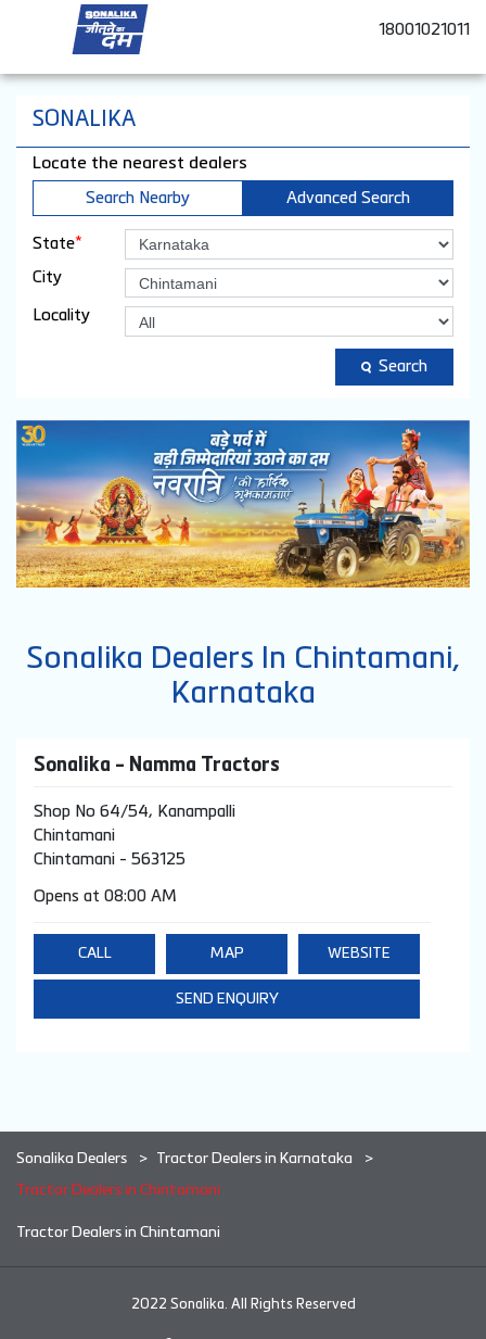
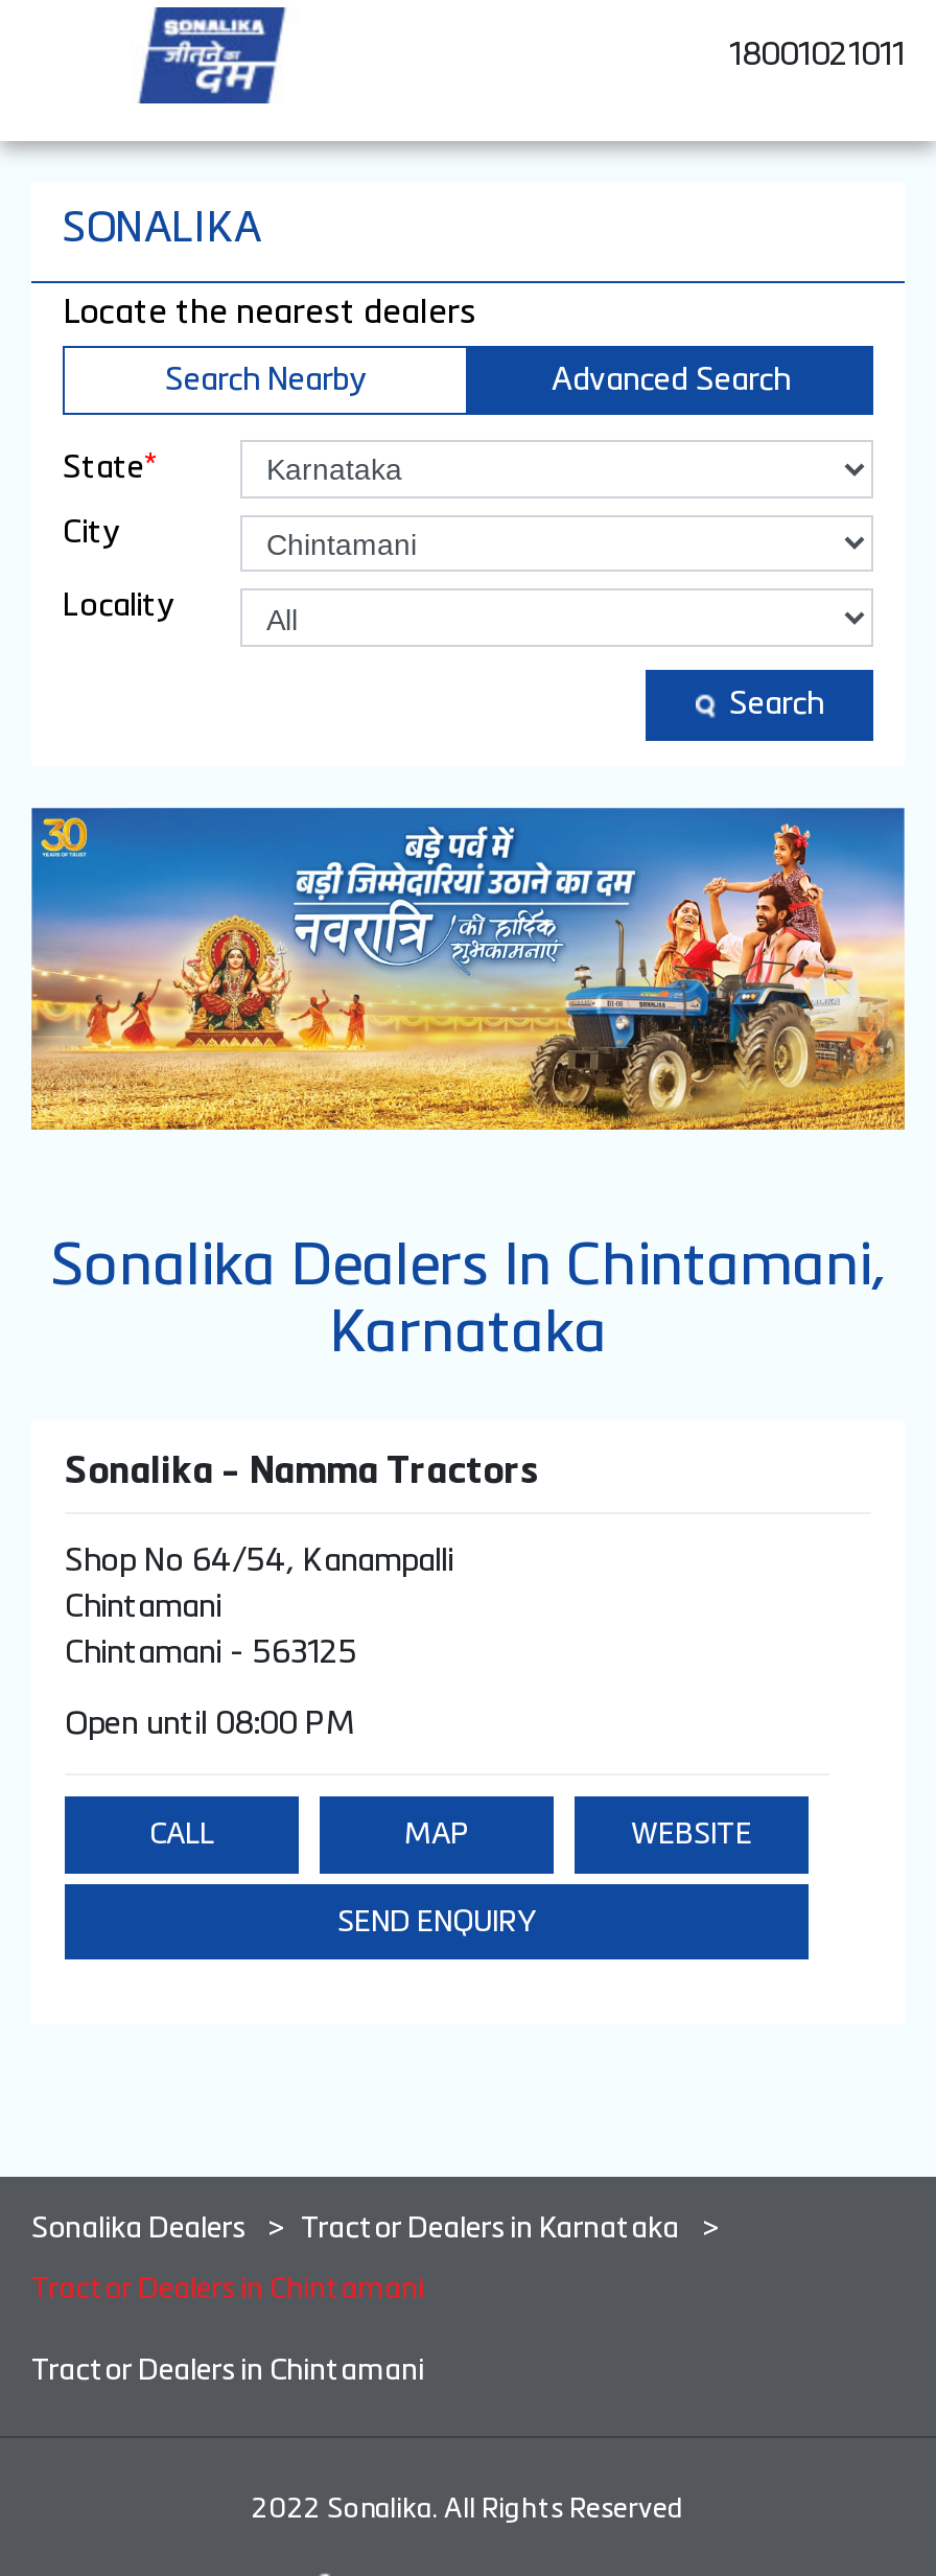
- Opens at 08:00 AM
+ Open until 08:00 PM
